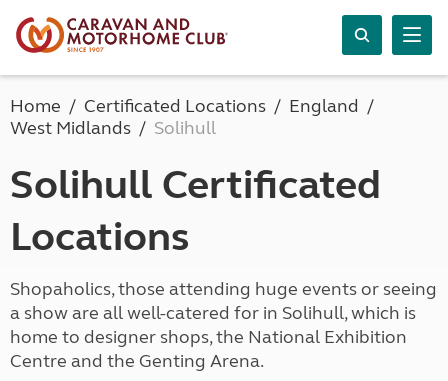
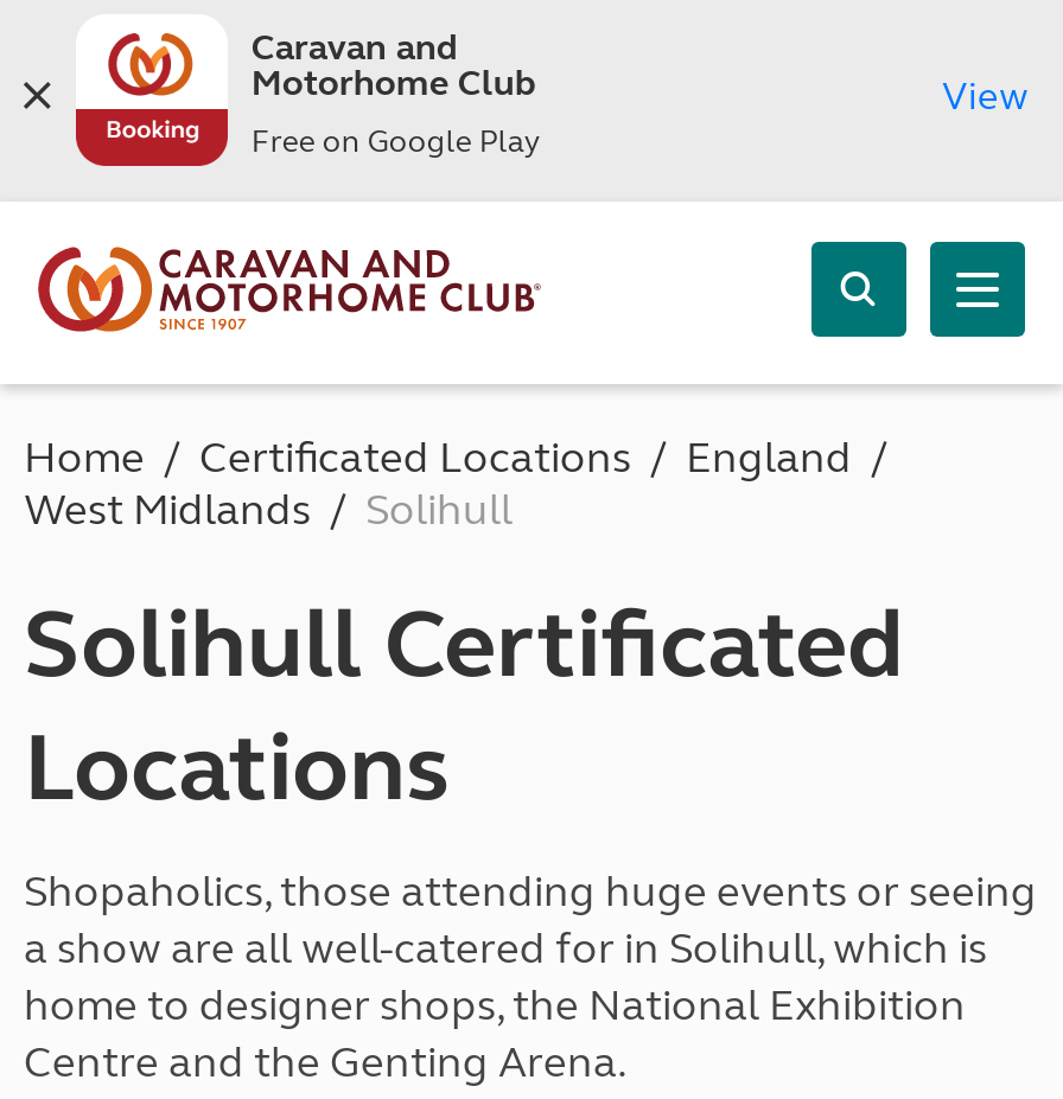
+ [image]
+ Caravan and
+ Motorhome Club
+ Free on Google Play

+ View
